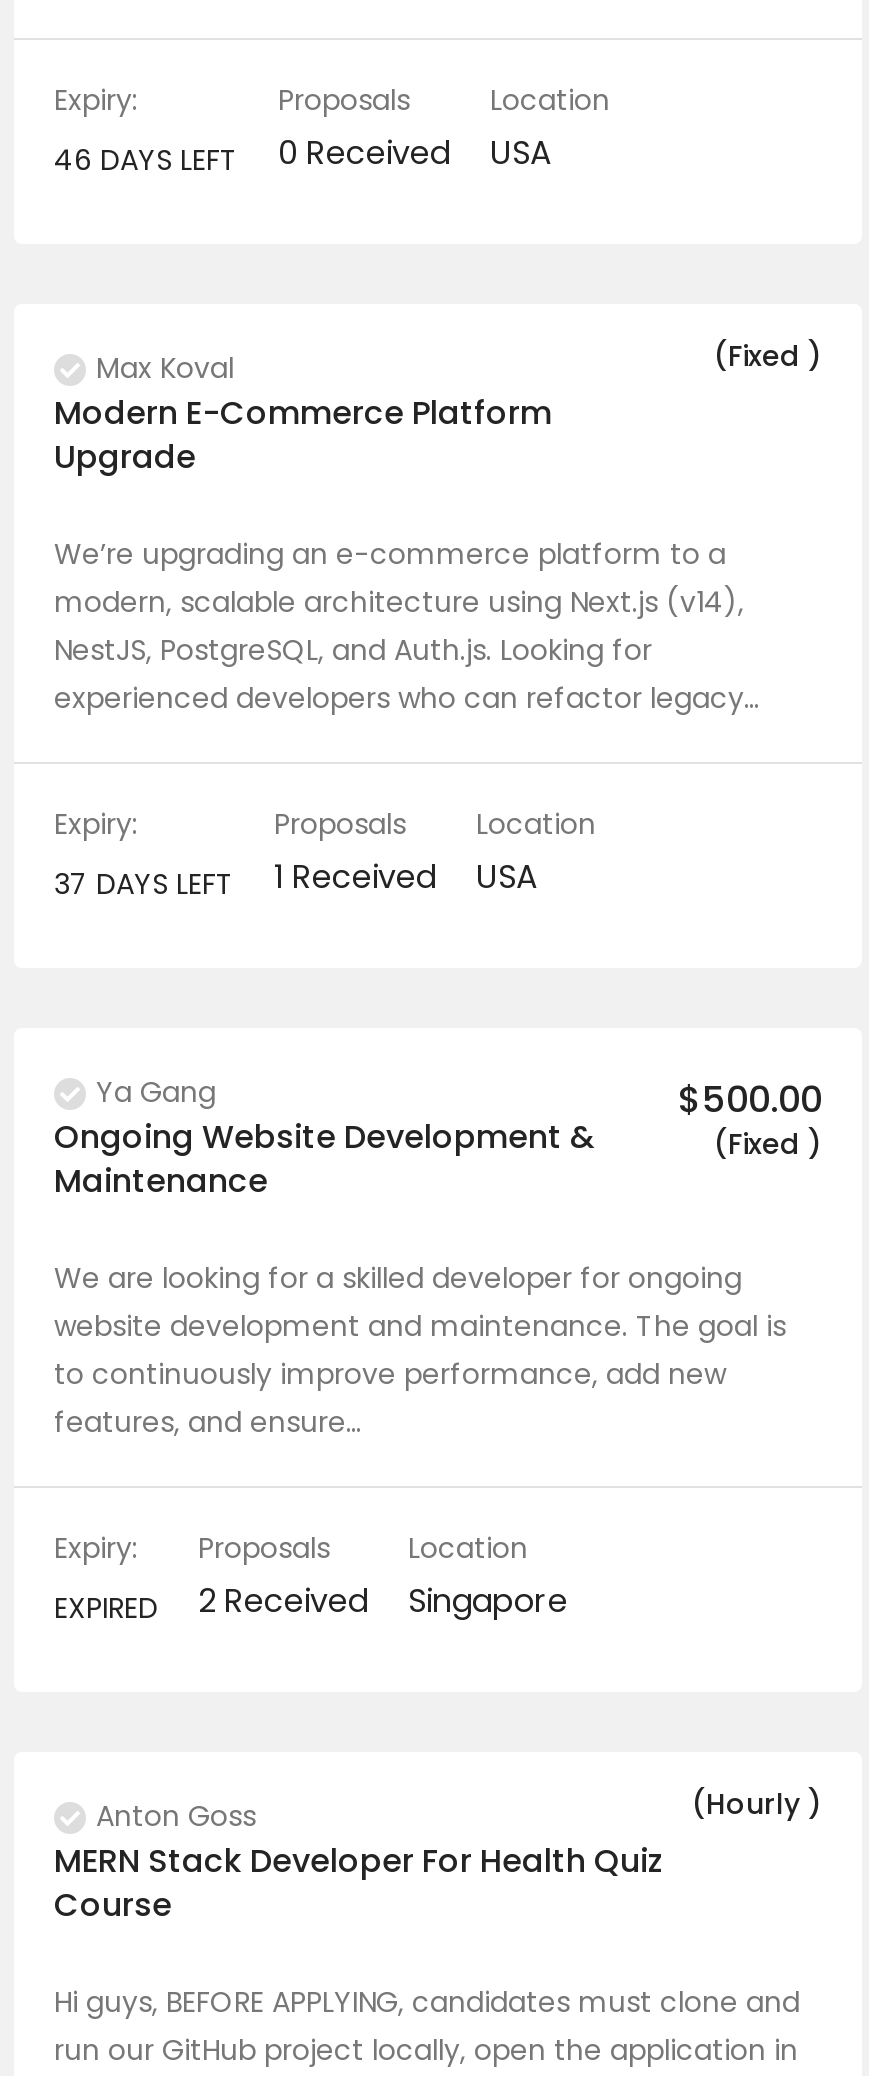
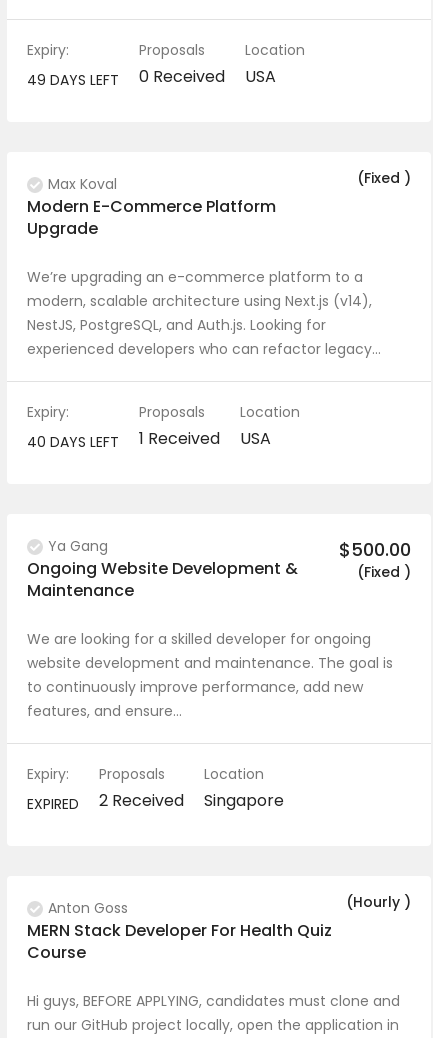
- 46 DAYS LEFT 0 Received USA
+ 49 DAYS LEFT 0 Received USA

- 37 DAYS LEFT 1 Received USA
+ 40 DAYS LEFT 1 Received USA
